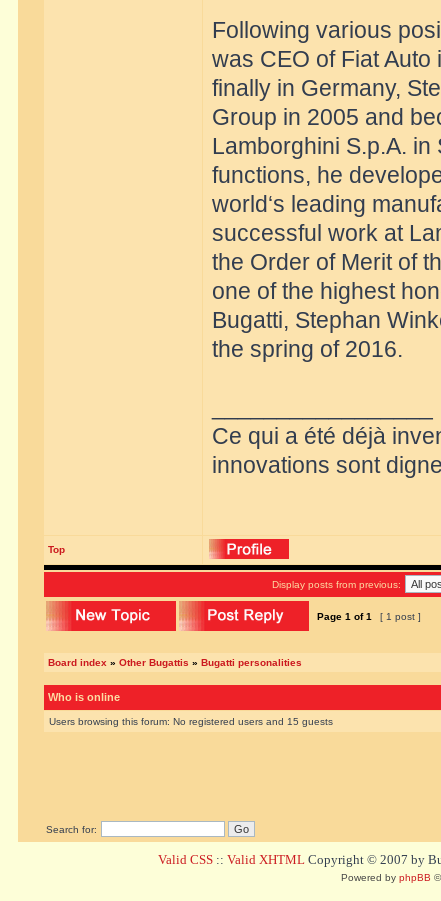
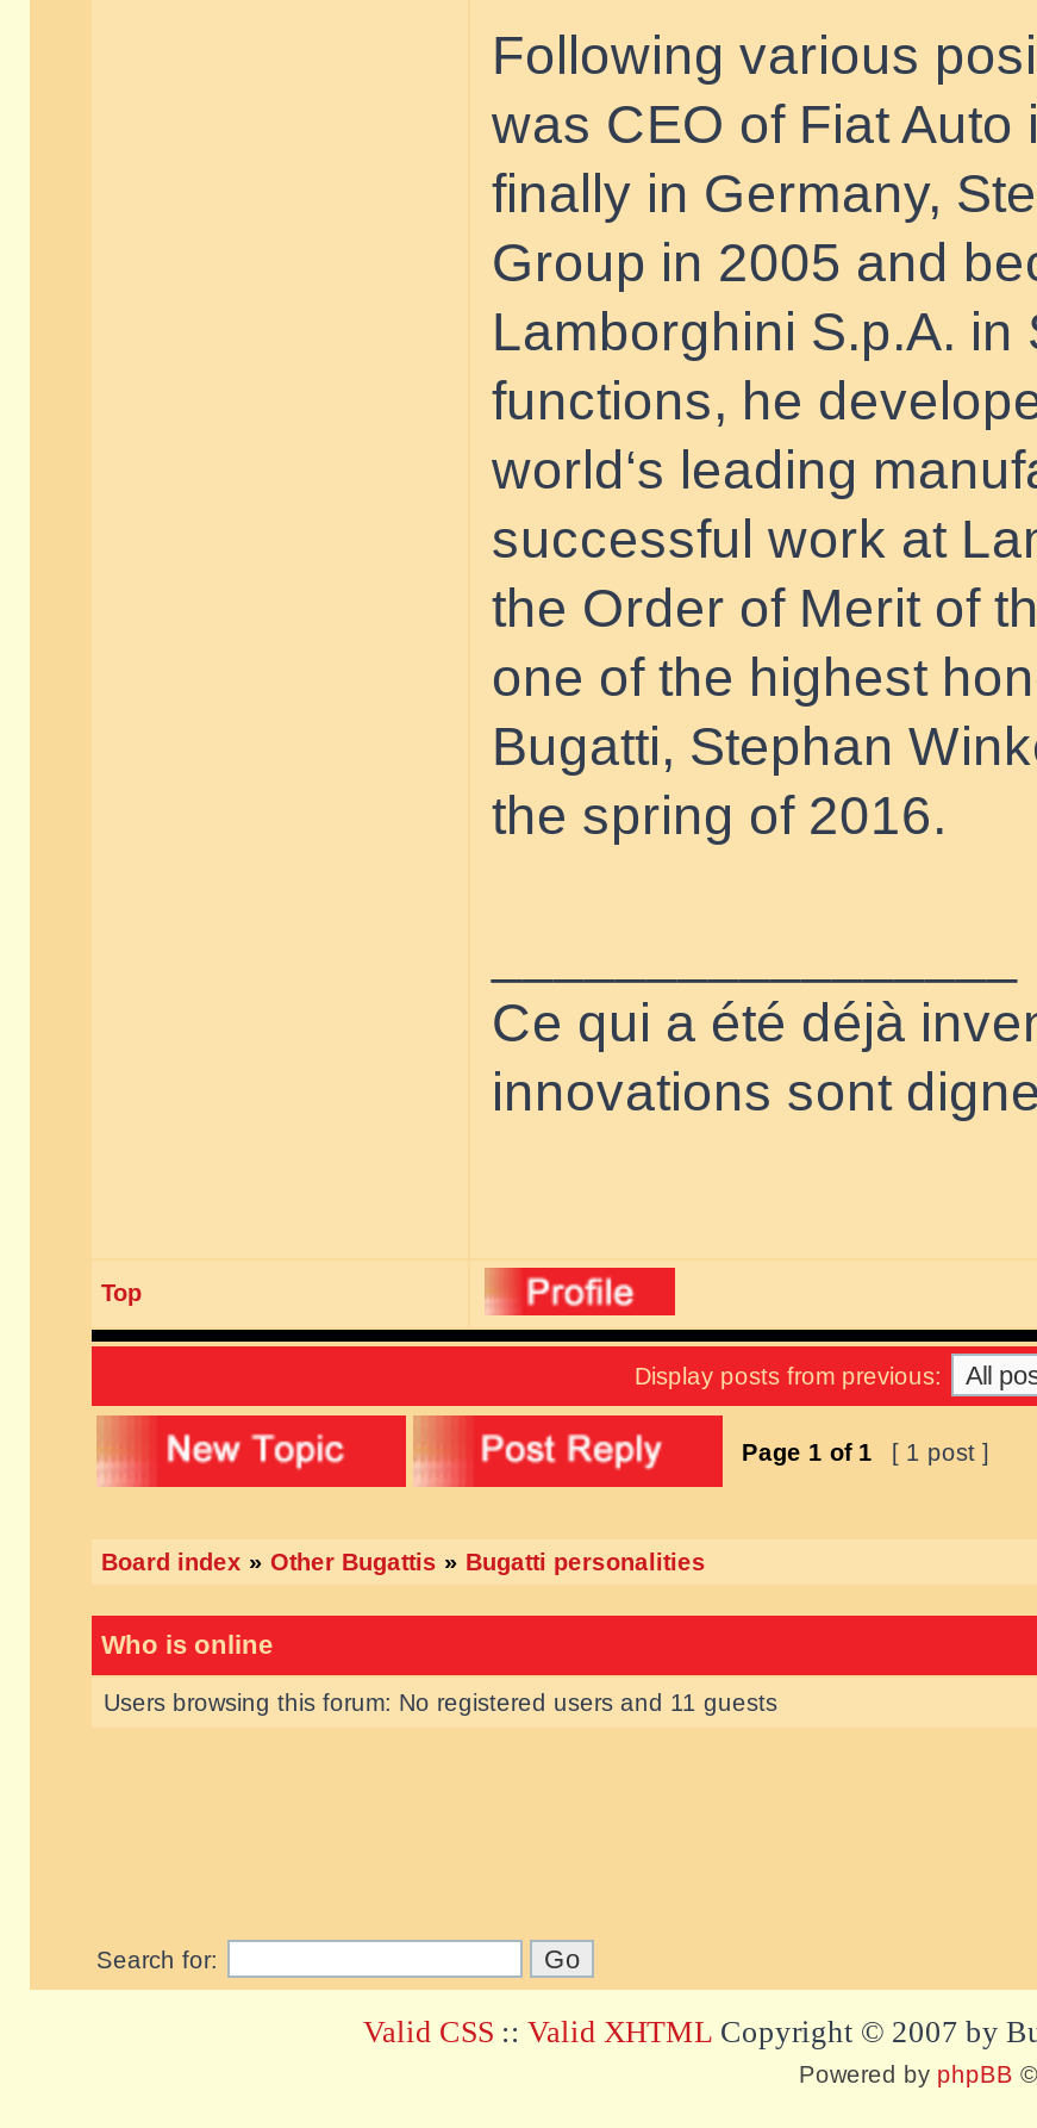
- Users browsing this forum: No registered users and 15 guests
+ Users browsing this forum: No registered users and 11 guests
